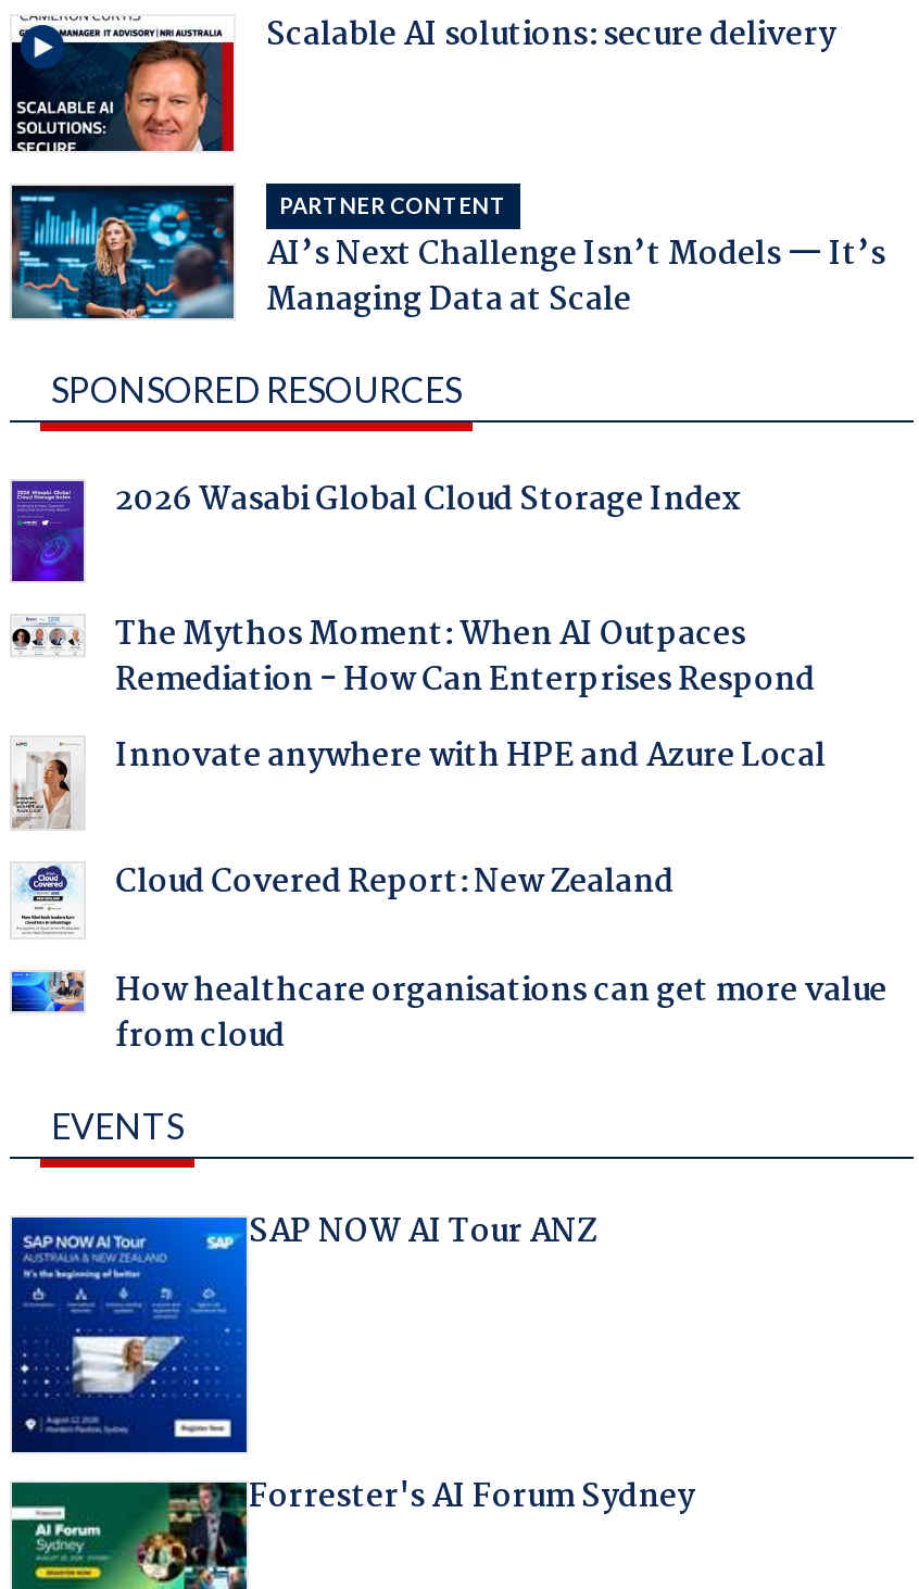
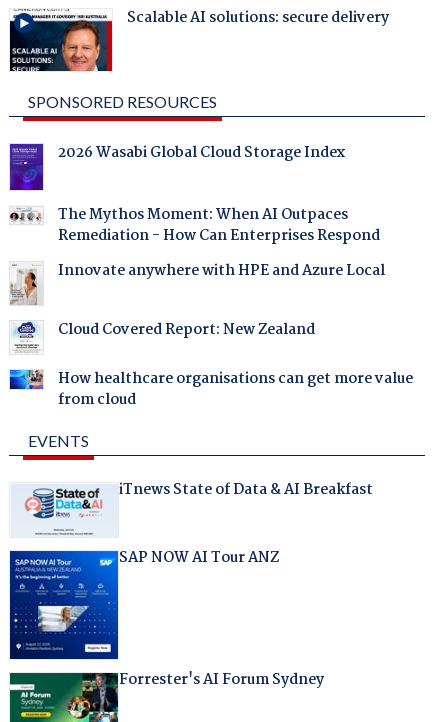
- [image]
- PARTNER CONTENT
- AI’s Next Challenge Isn’t Models — It’s
- Managing Data at Scale

moved up: [image] | SPONSORED RESOURCES | 2026 Wasabi Global Cloud Storage Index | ... | from cloud | EVENTS

+ [image]
+ iTnews State of Data & AI Breakfast
